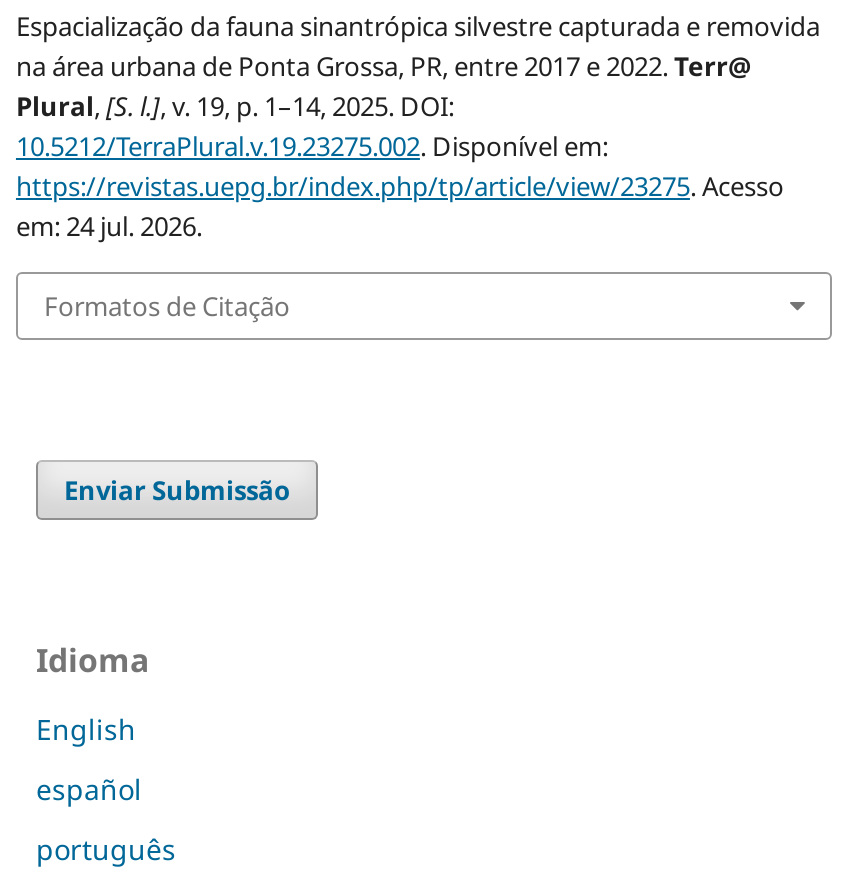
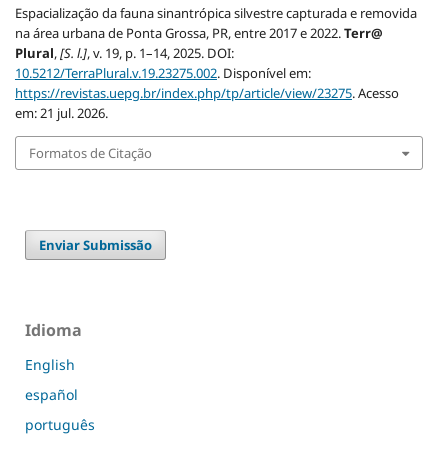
- em: 24 jul. 2026.
+ em: 21 jul. 2026.
